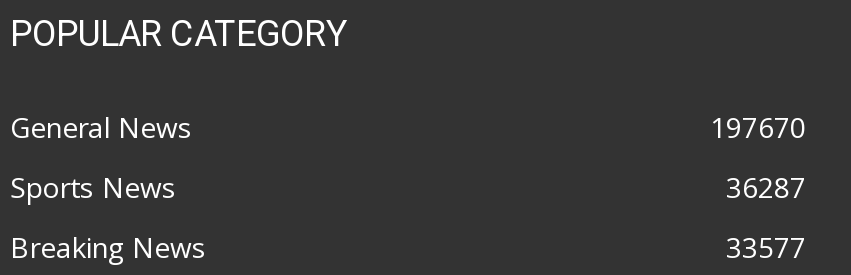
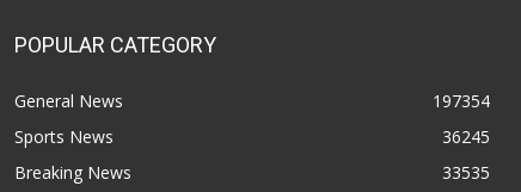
- 197670
+ 197354

- 36287
+ 36245

- 33577
+ 33535
